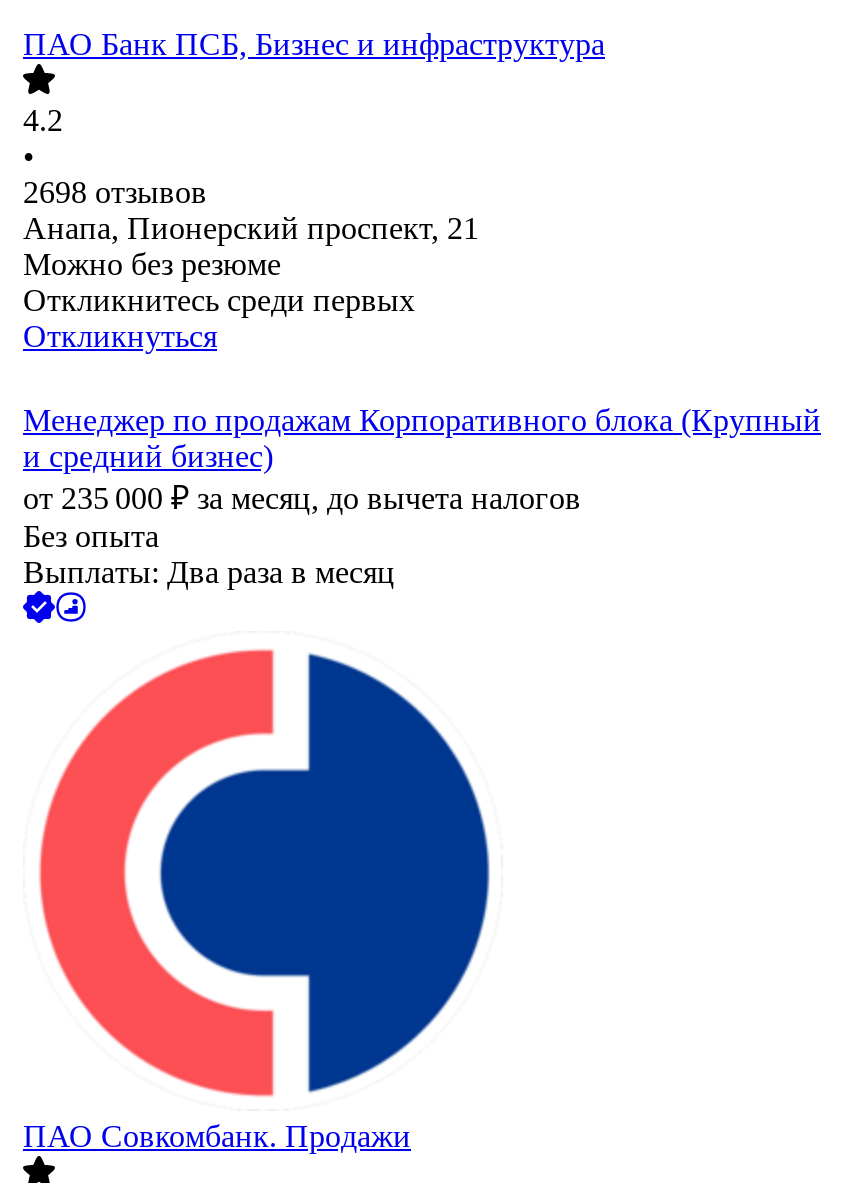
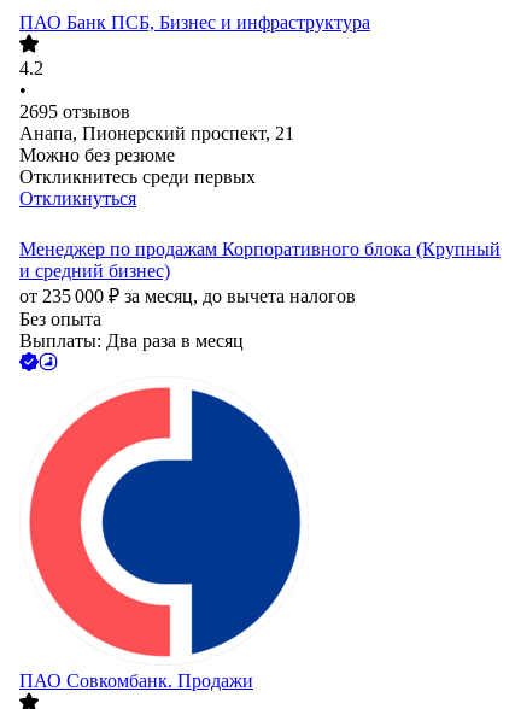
- 2698 отзывов
+ 2695 отзывов
